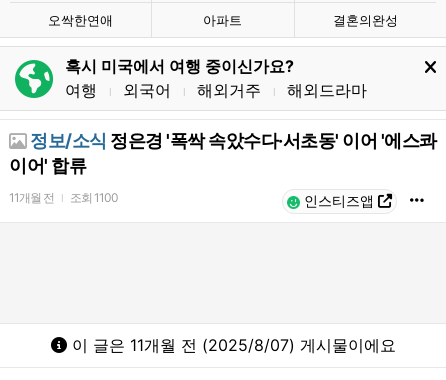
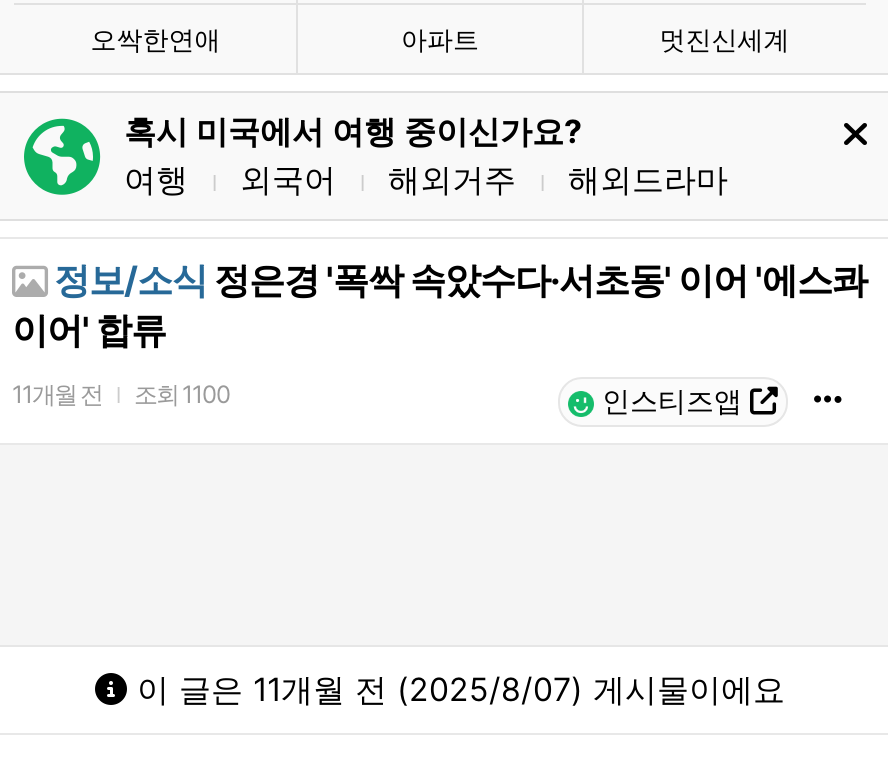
- 결혼의완성
+ 멋진신세계
